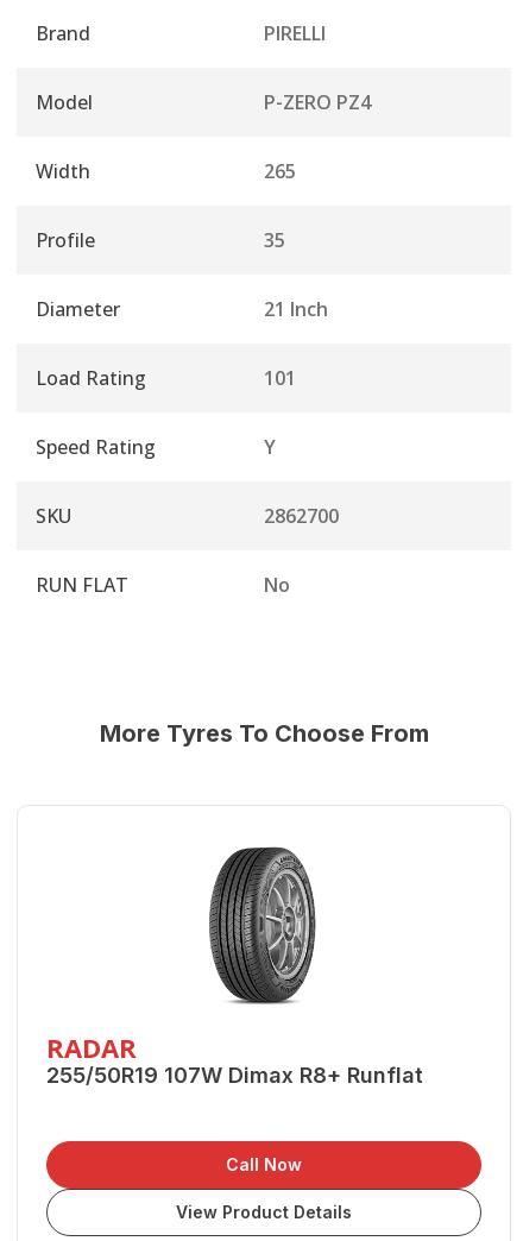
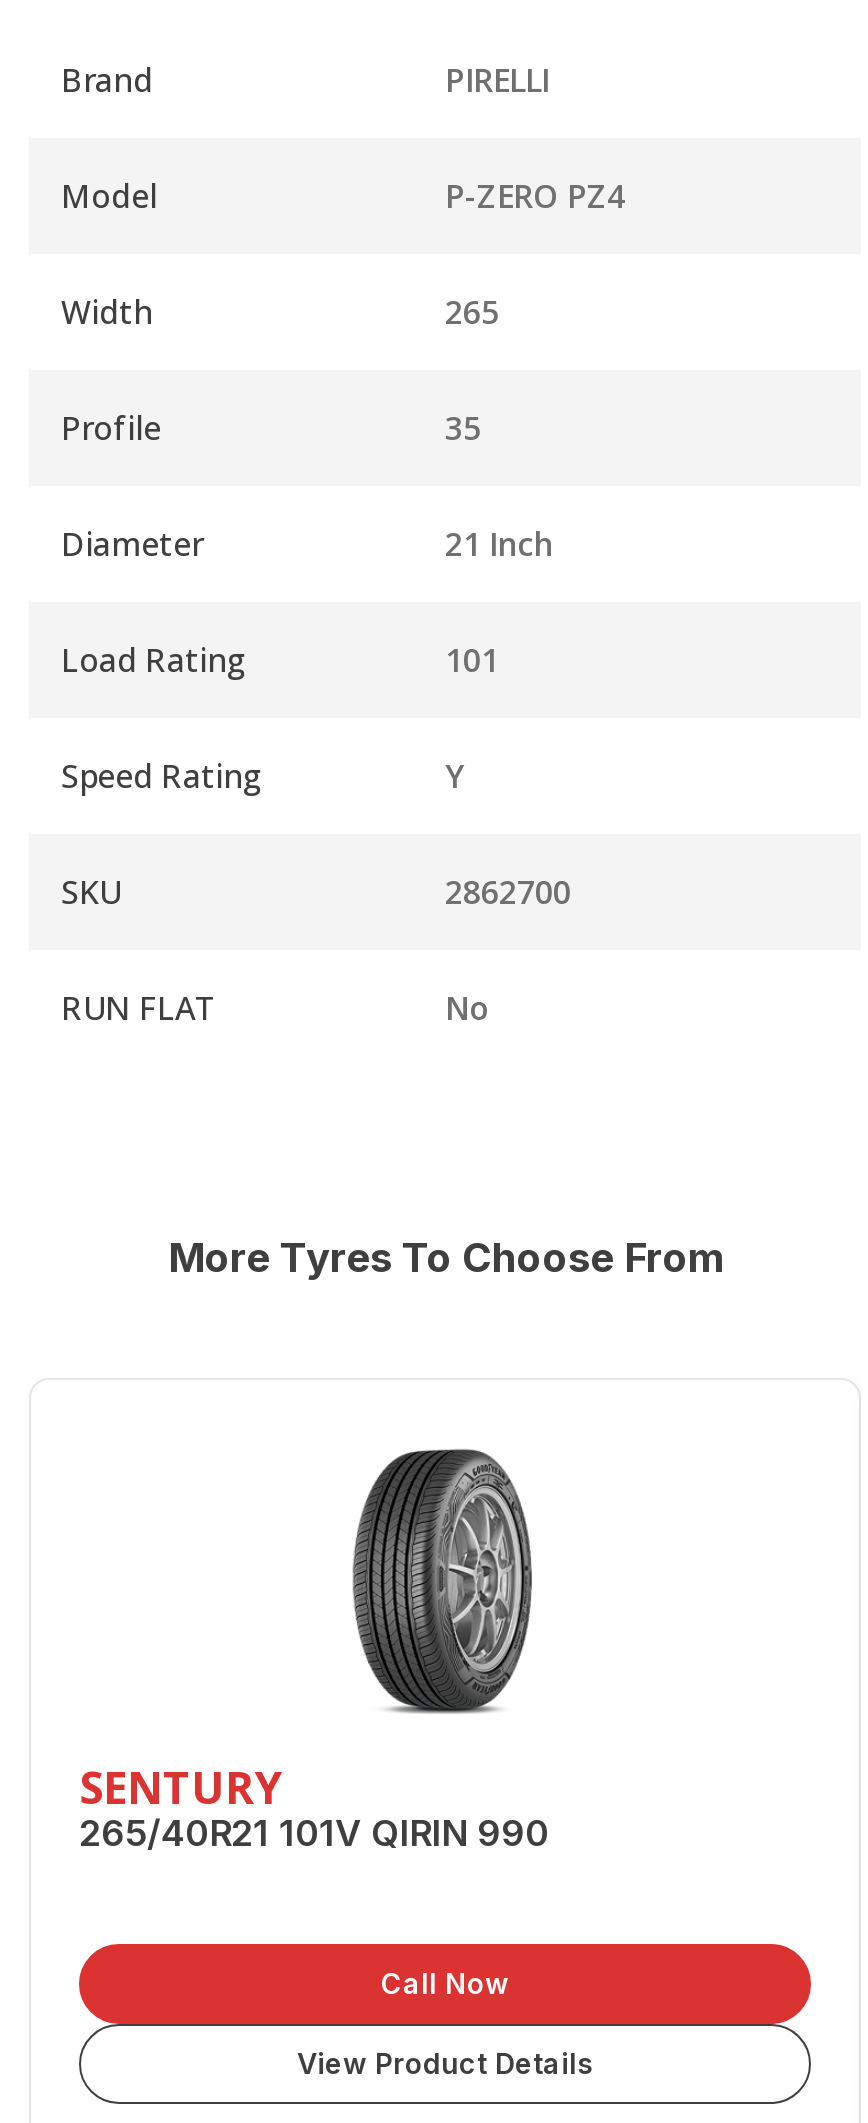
- RADAR
- 255/50R19 107W Dimax R8+ Runflat
+ SENTURY
+ 265/40R21 101V QIRIN 990
